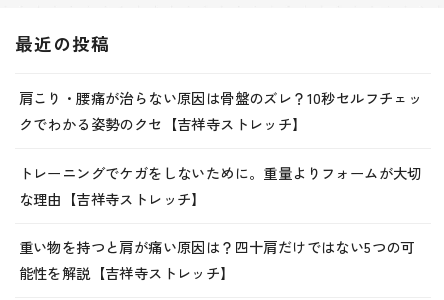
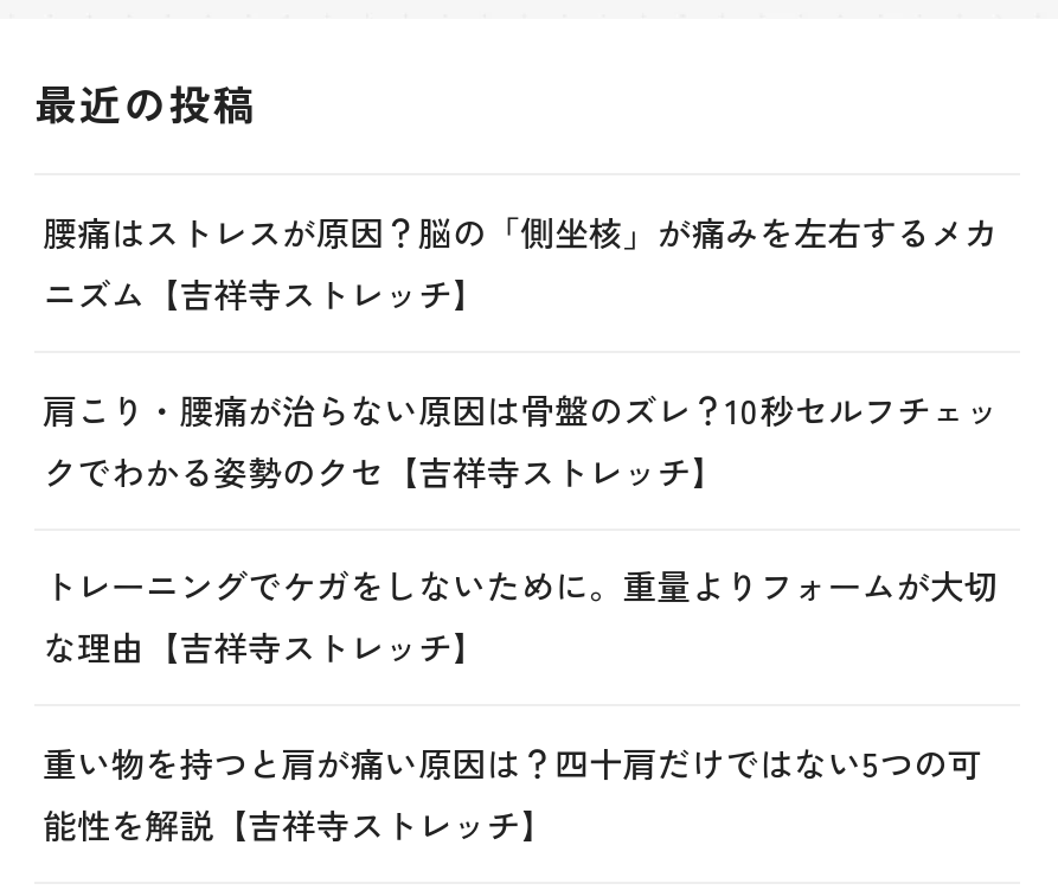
+ 腰痛はストレスが原因？脳の「側坐核」が痛みを左右するメカ
+ ニズム【吉祥寺ストレッチ】
